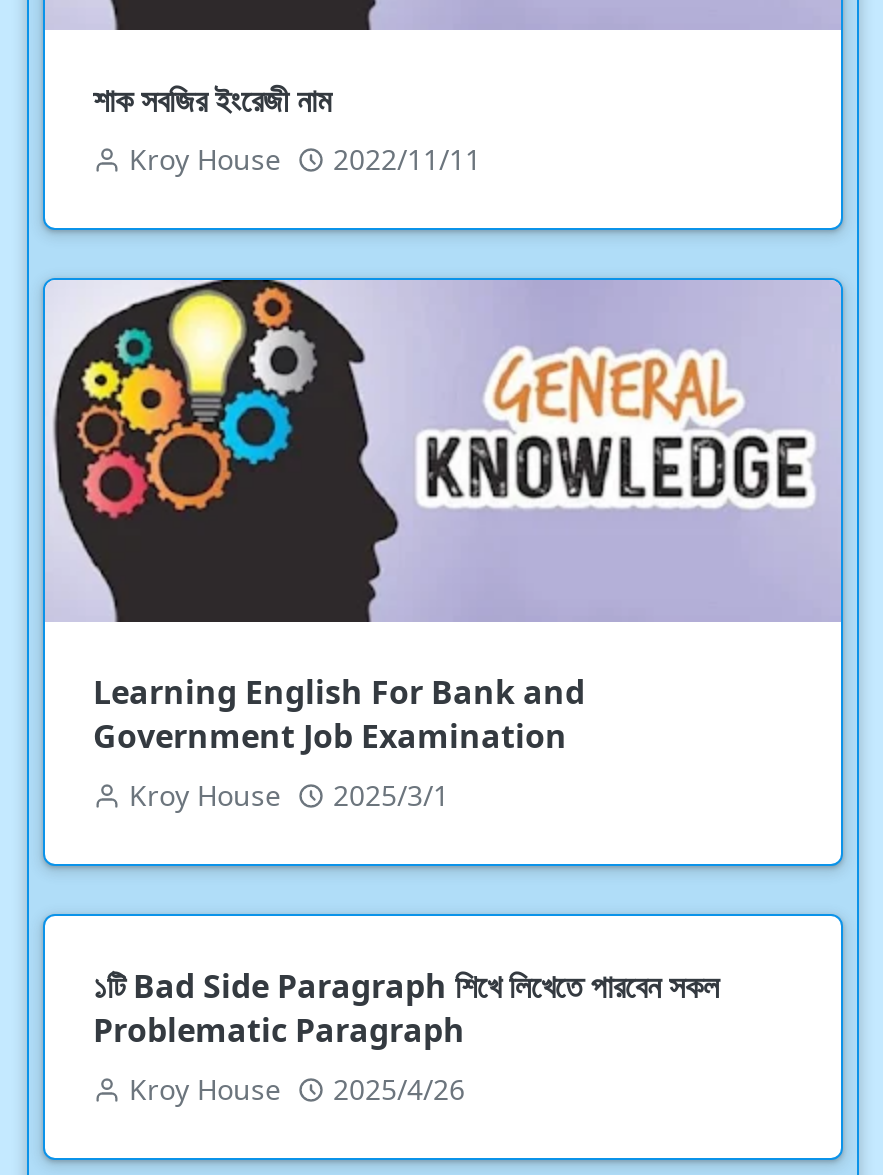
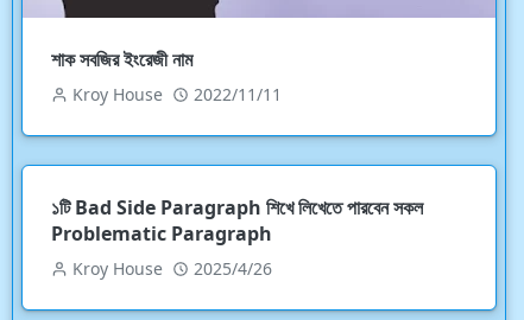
- [image]
- Learning English For Bank and
- Government Job Examination
- Kroy House
- 2025/3/1
